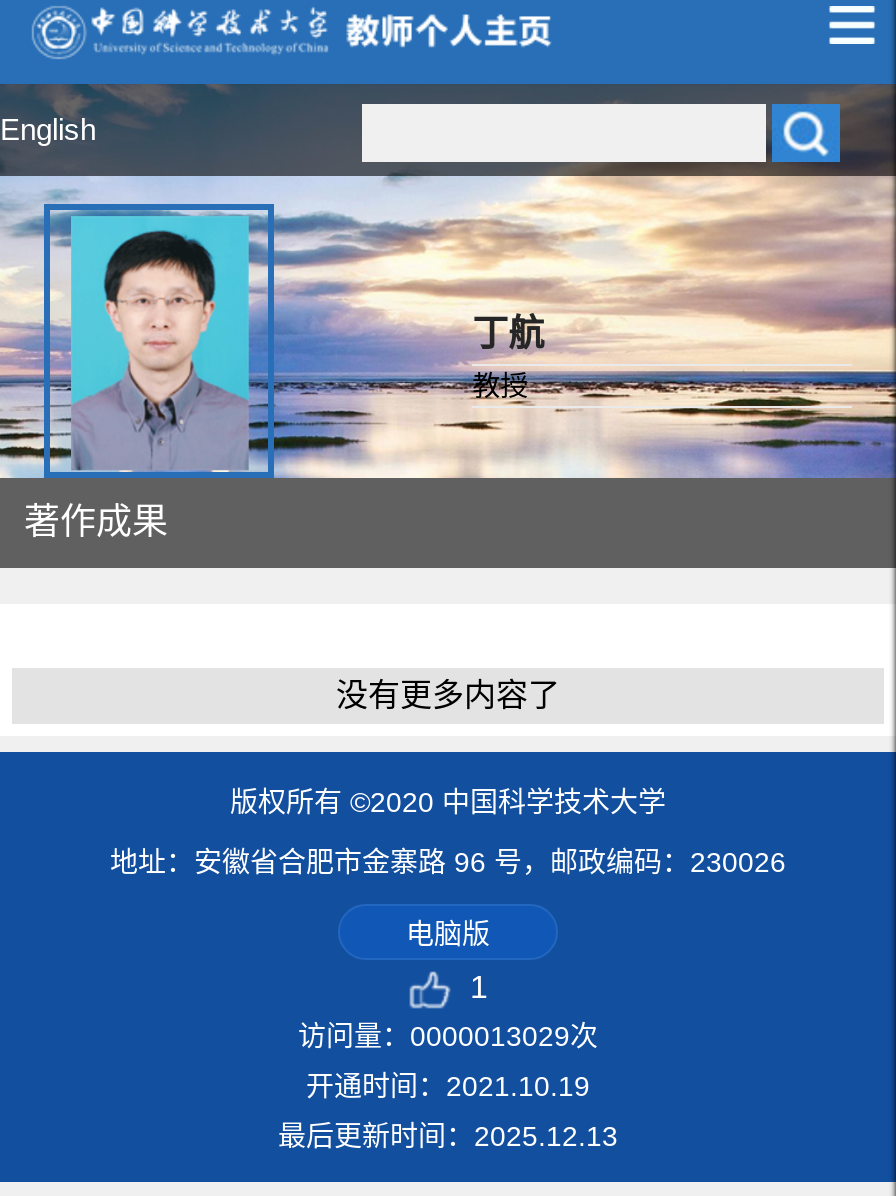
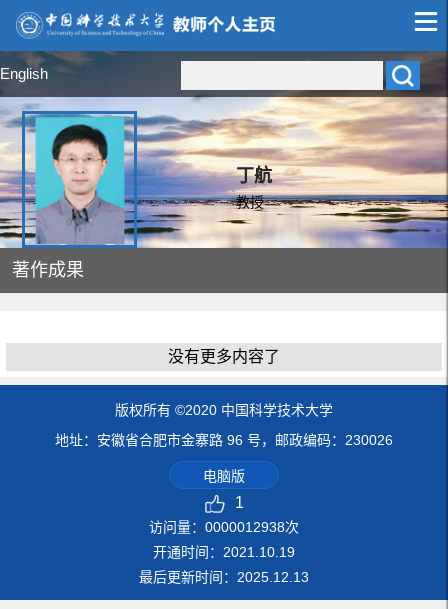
- 访问量：0000013029次
+ 访问量：0000012938次
